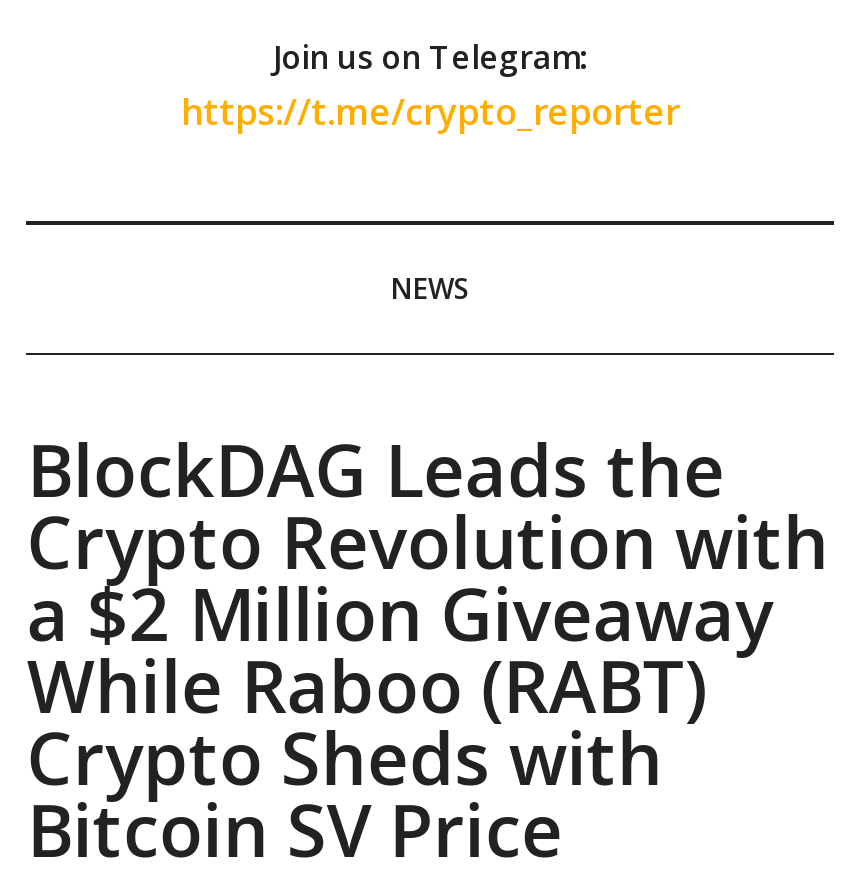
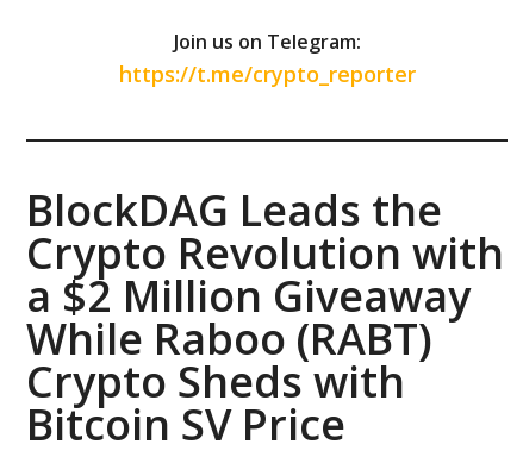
- NEWS
